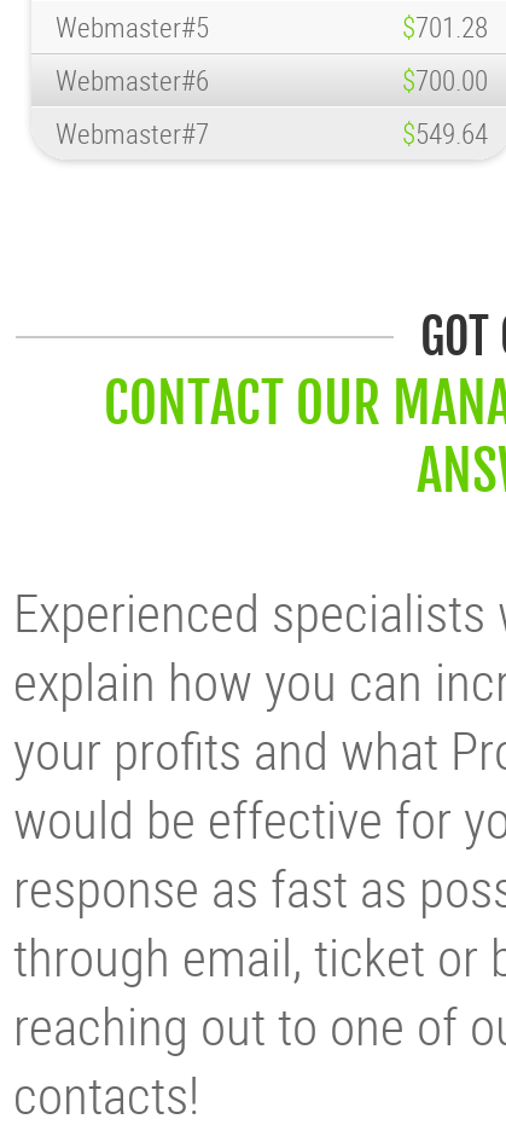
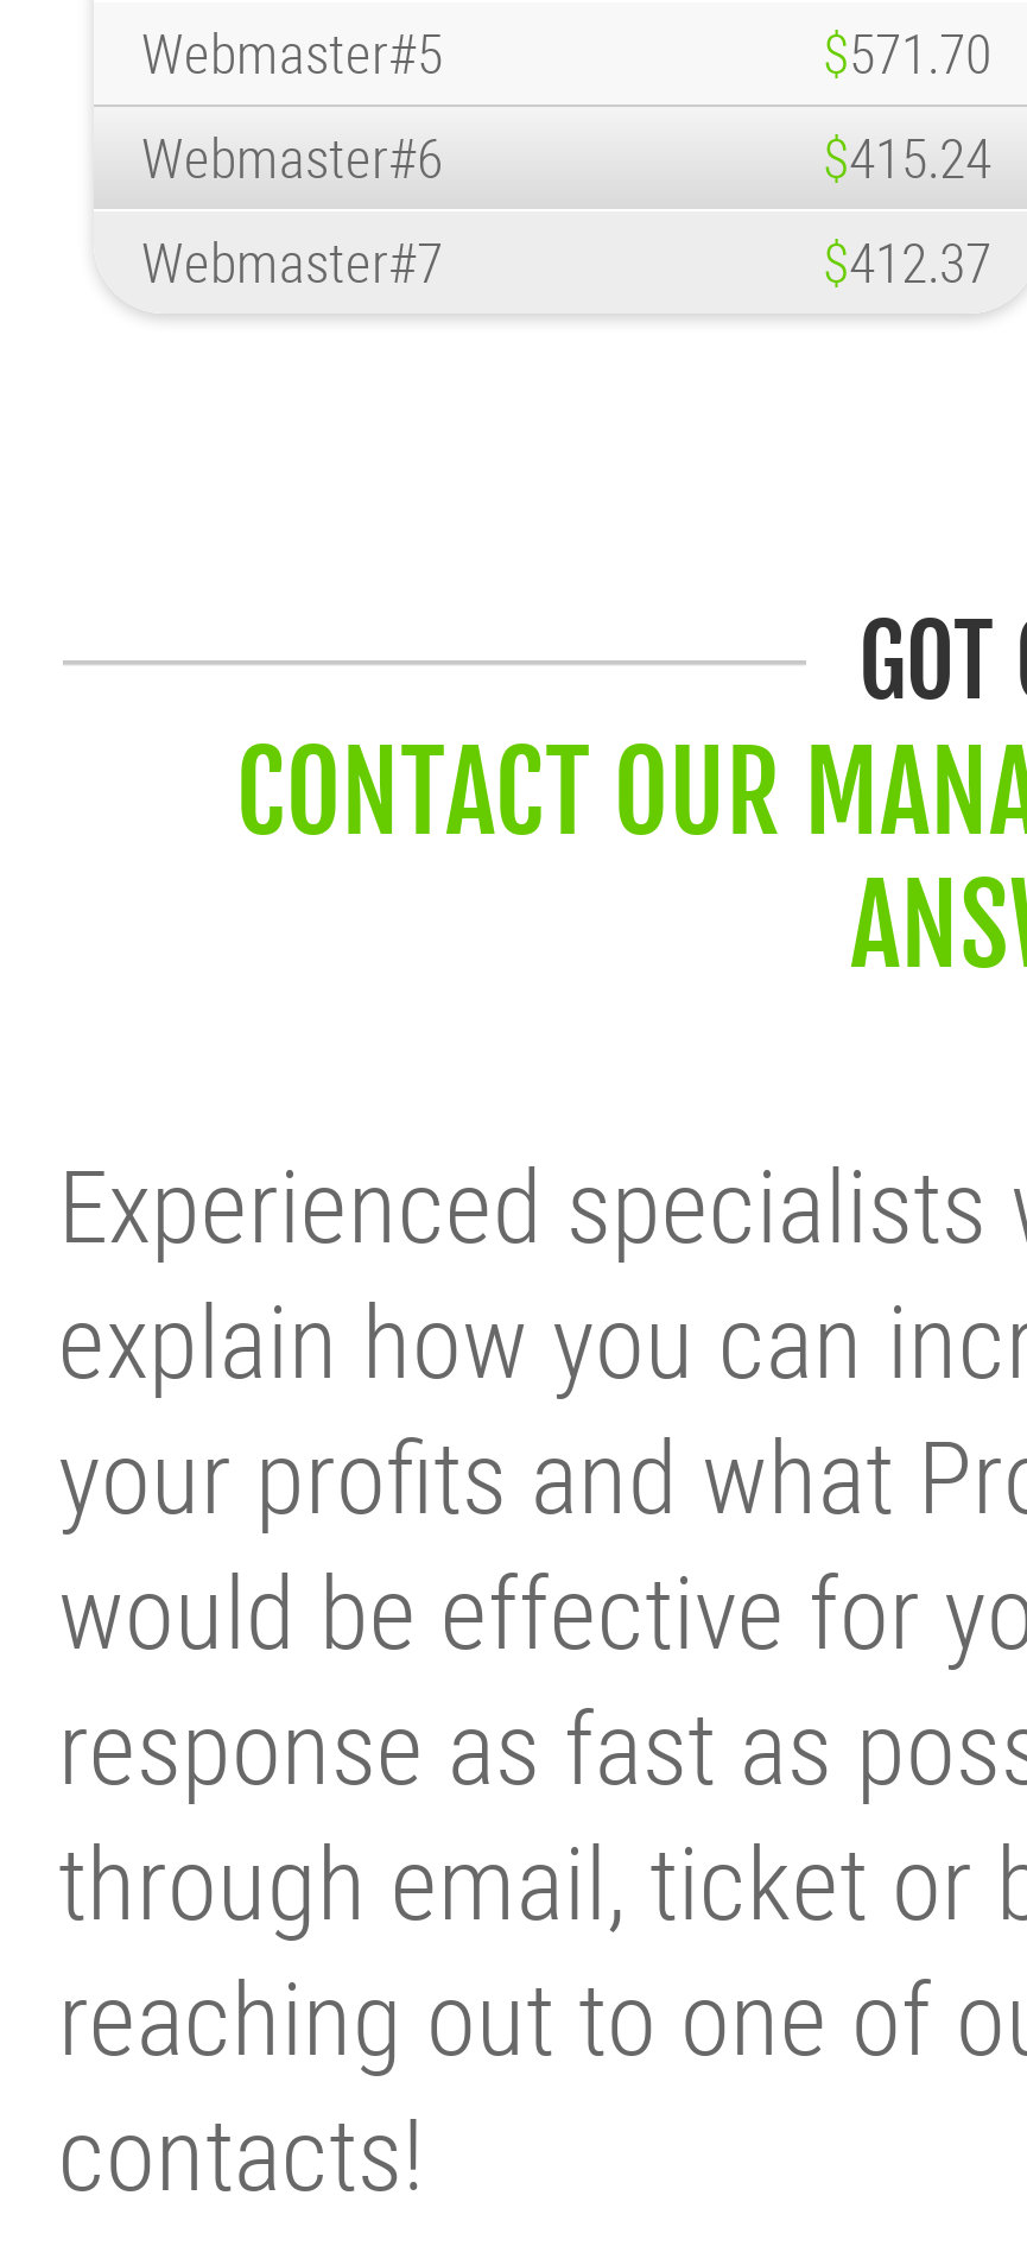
- $701.28
+ $571.70

- $700.00
+ $415.24

- $549.64
+ $412.37
